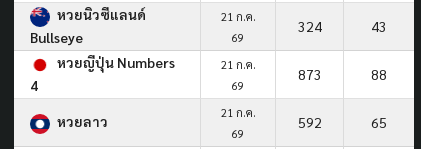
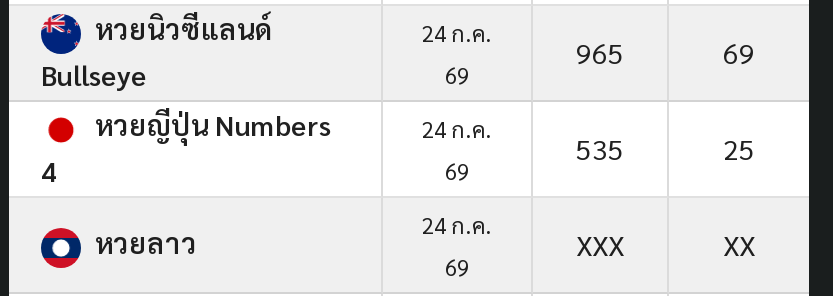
- 21 ก.ค.
+ 24 ก.ค.

- 324
+ 965

- 43
+ 69

- 21 ก.ค.
+ 24 ก.ค.

- 873
+ 535

- 88
+ 25

- 21 ก.ค.
+ 24 ก.ค.

- 592
- 65
+ XXX
+ XX
